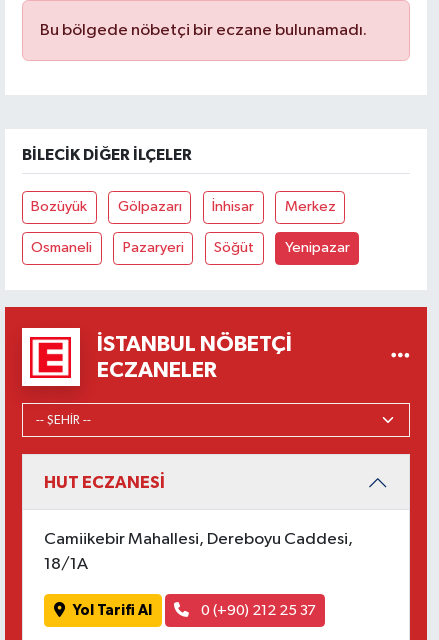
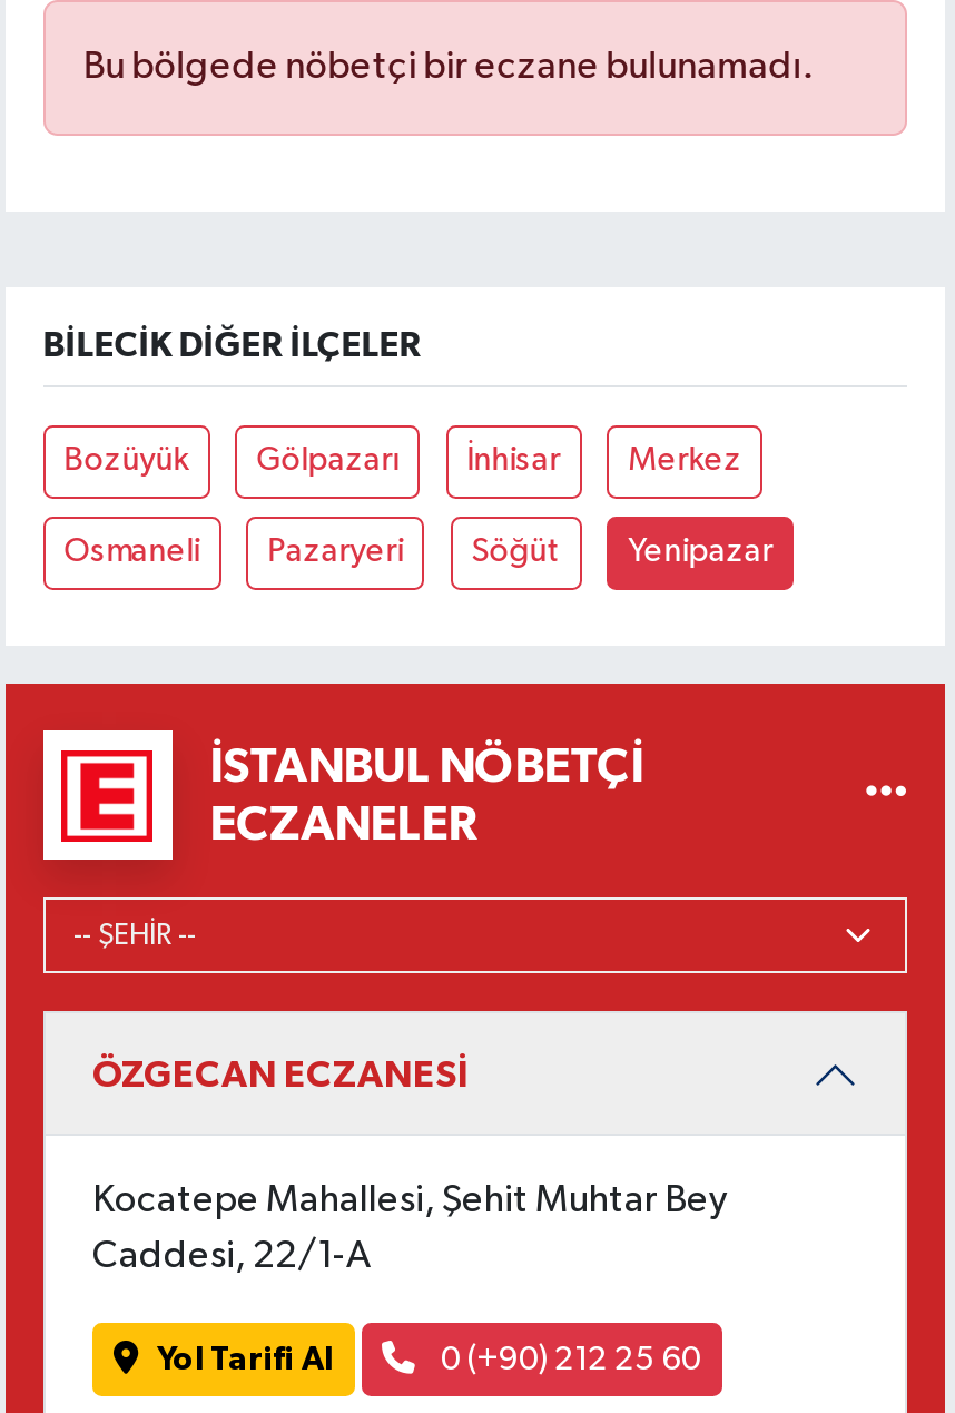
- HUT ECZANESİ
+ ÖZGECAN ECZANESİ

- Camiikebir Mahallesi, Dereboyu Caddesi,
+ Kocatepe Mahallesi, Şehit Muhtar Bey

- 18/1A
+ Caddesi, 22/1-A

- 0 (+90) 212 25 37
+ 0 (+90) 212 25 60
